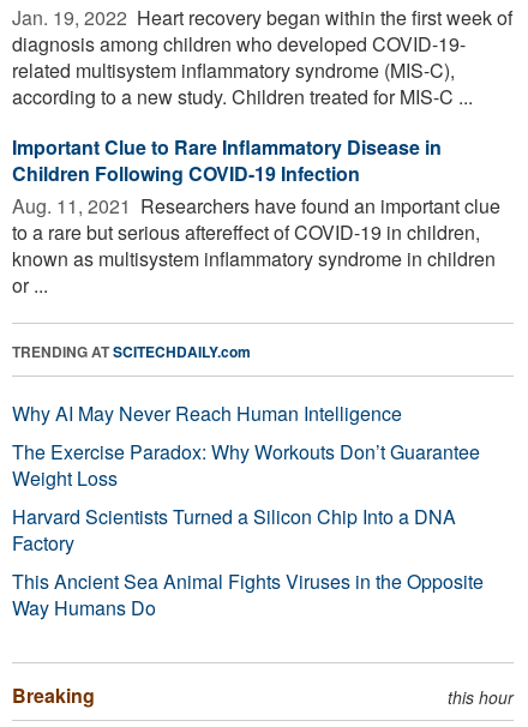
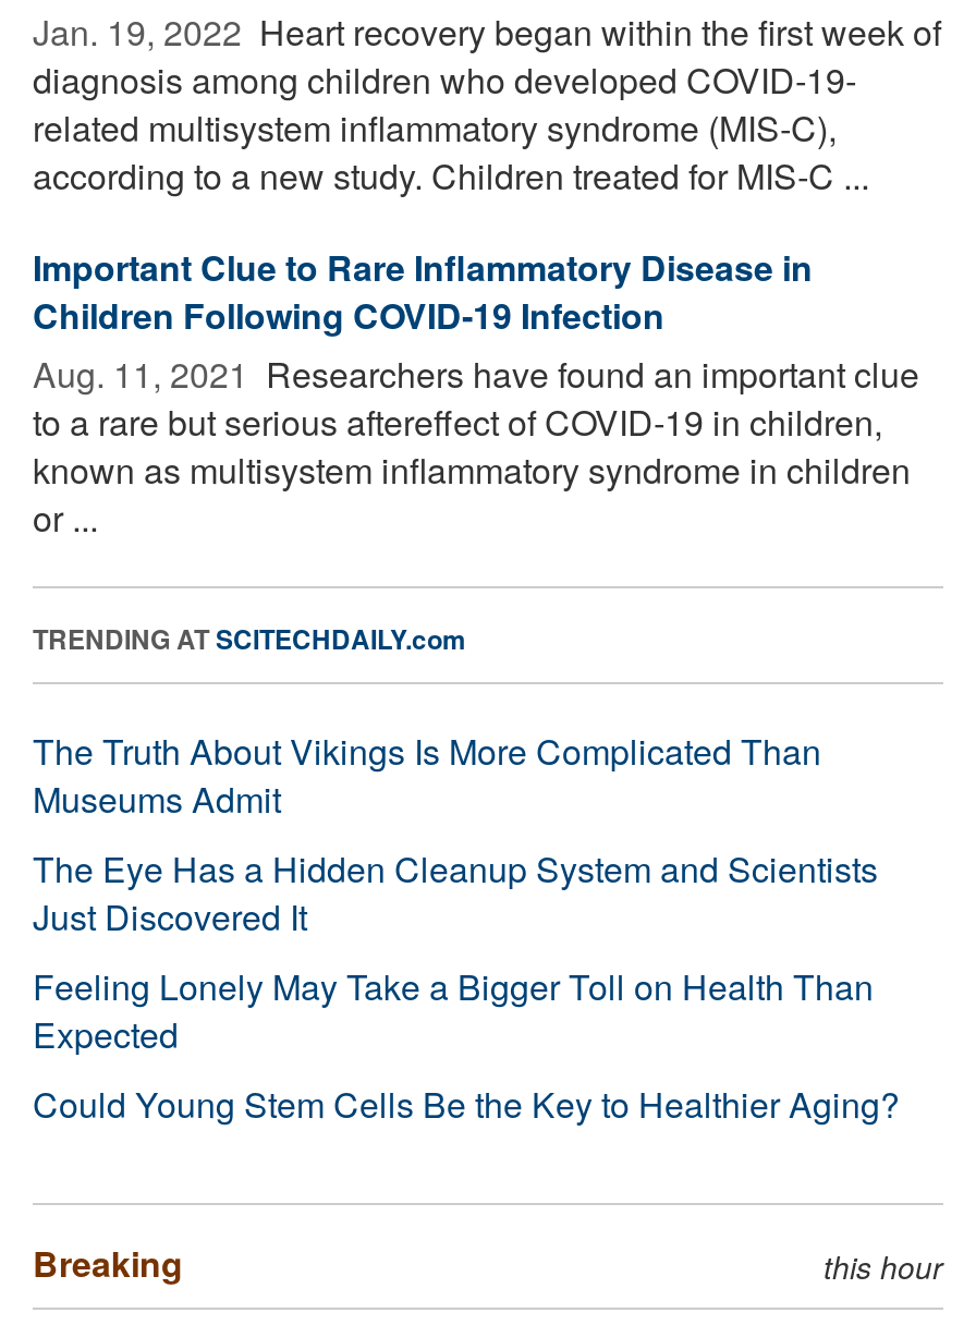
- Why AI May Never Reach Human Intelligence
- The Exercise Paradox: Why Workouts Don’t Guarantee
- Weight Loss
- Harvard Scientists Turned a Silicon Chip Into a DNA
- Factory
- This Ancient Sea Animal Fights Viruses in the Opposite
- Way Humans Do
+ The Truth About Vikings Is More Complicated Than
+ Museums Admit
+ The Eye Has a Hidden Cleanup System and Scientists
+ Just Discovered It
+ Feeling Lonely May Take a Bigger Toll on Health Than
+ Expected
+ Could Young Stem Cells Be the Key to Healthier Aging?
